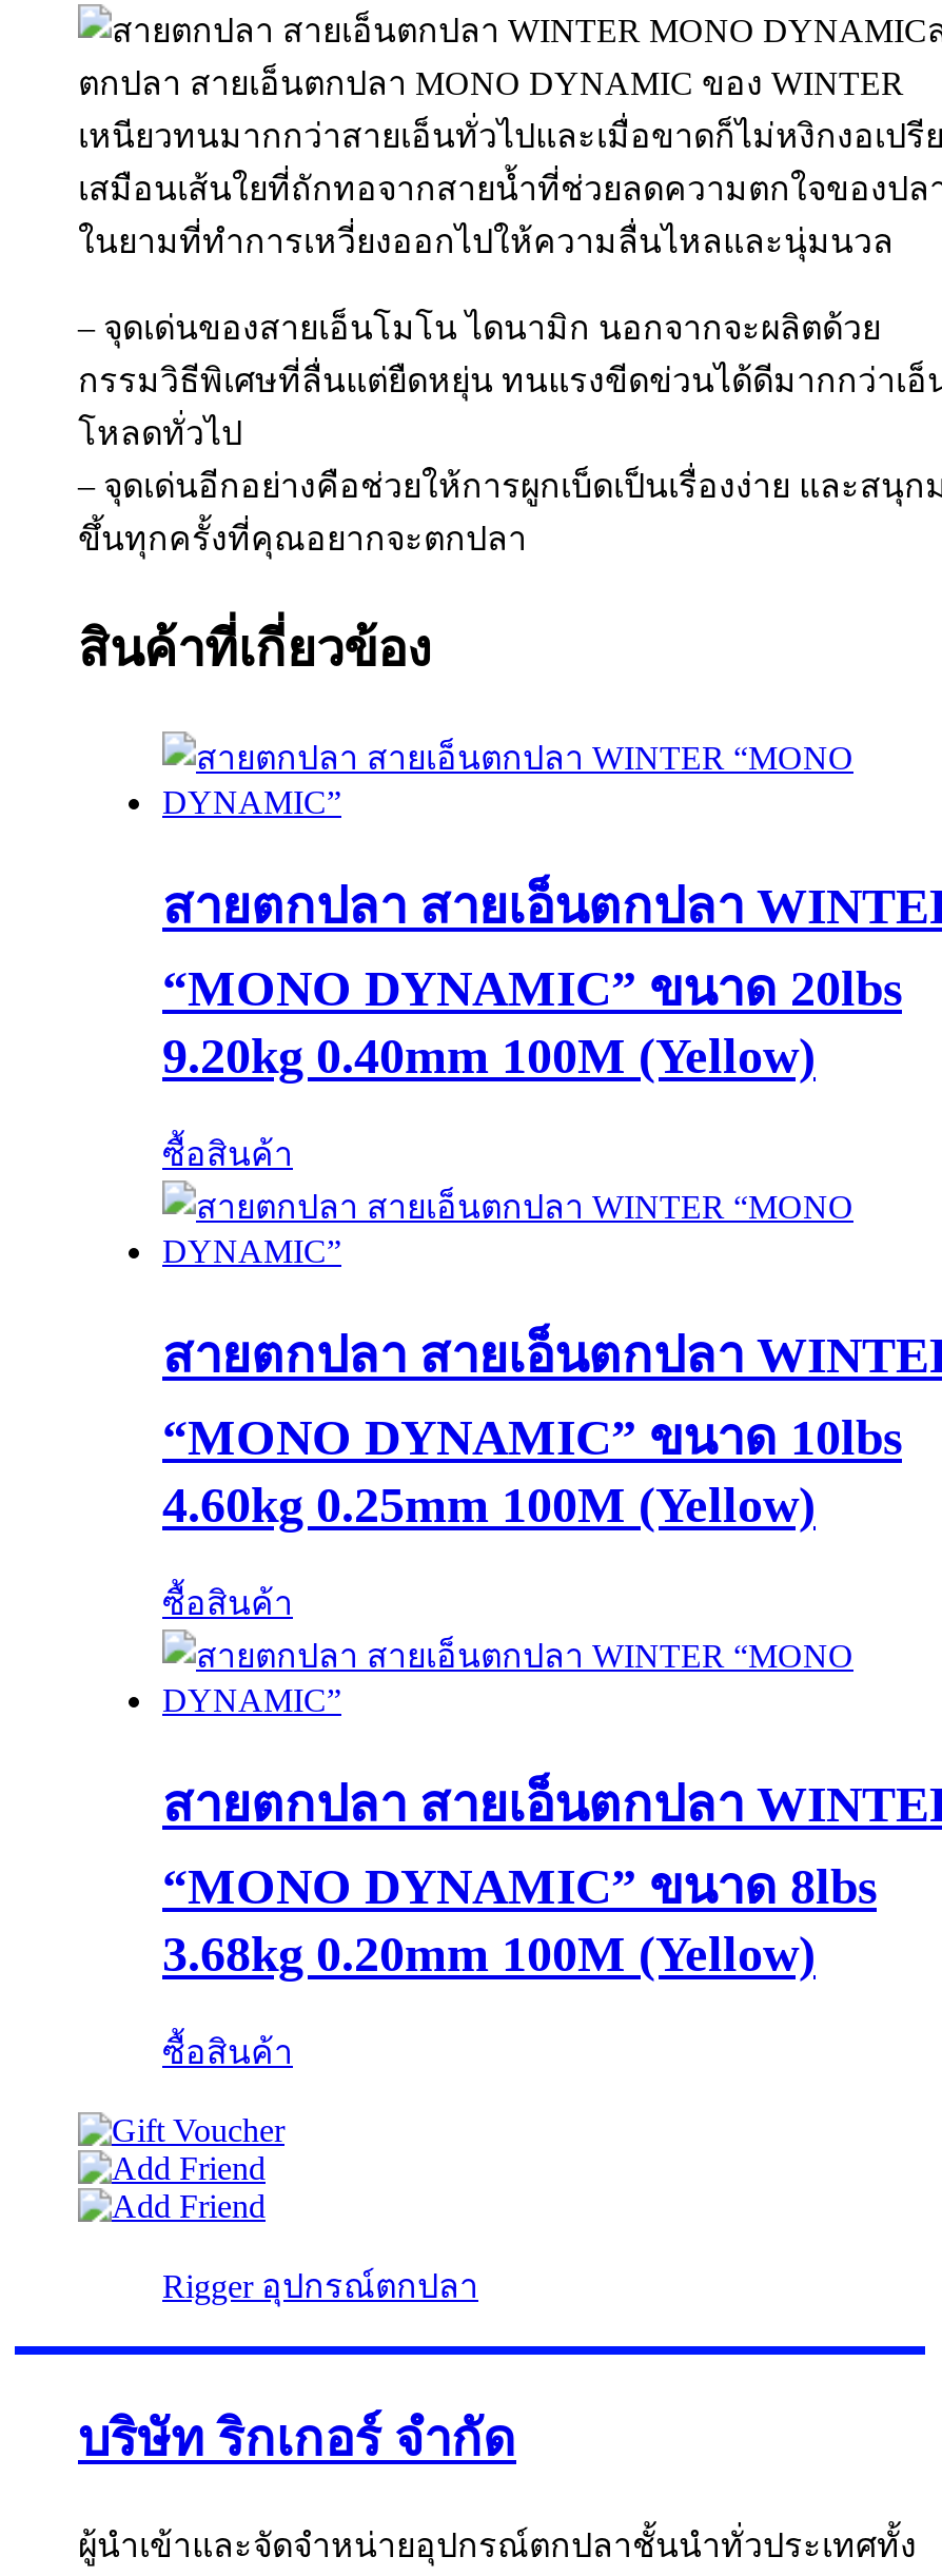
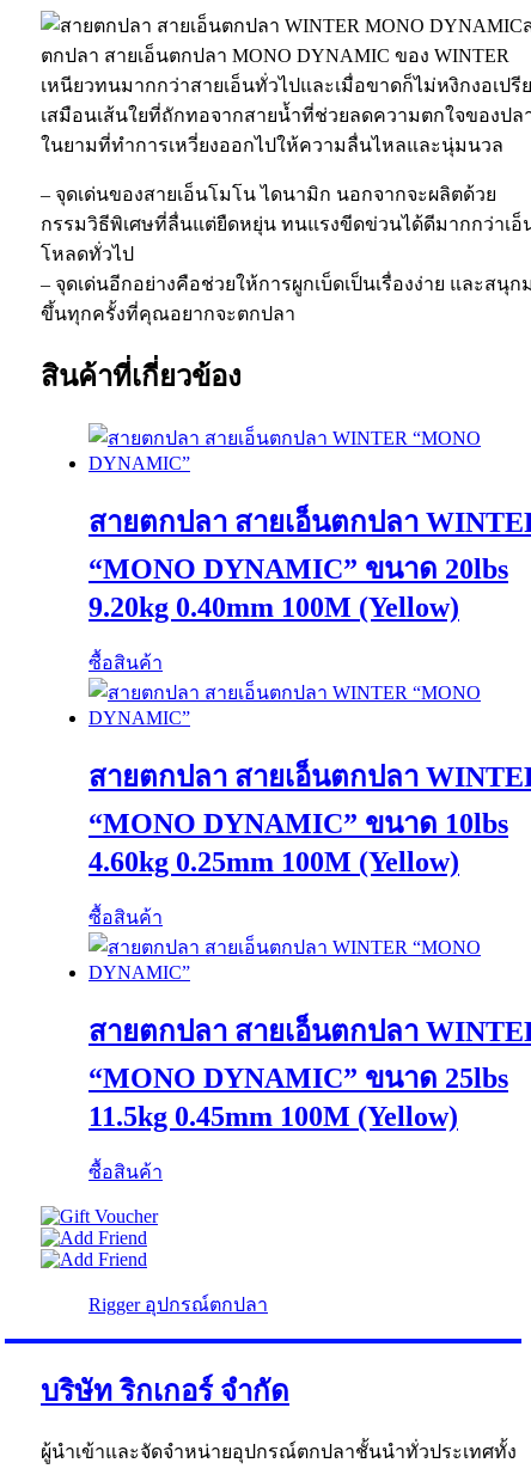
- “MONO DYNAMIC” ขนาด 8lbs
+ “MONO DYNAMIC” ขนาด 25lbs

- 3.68kg 0.20mm 100M (Yellow)
+ 11.5kg 0.45mm 100M (Yellow)
